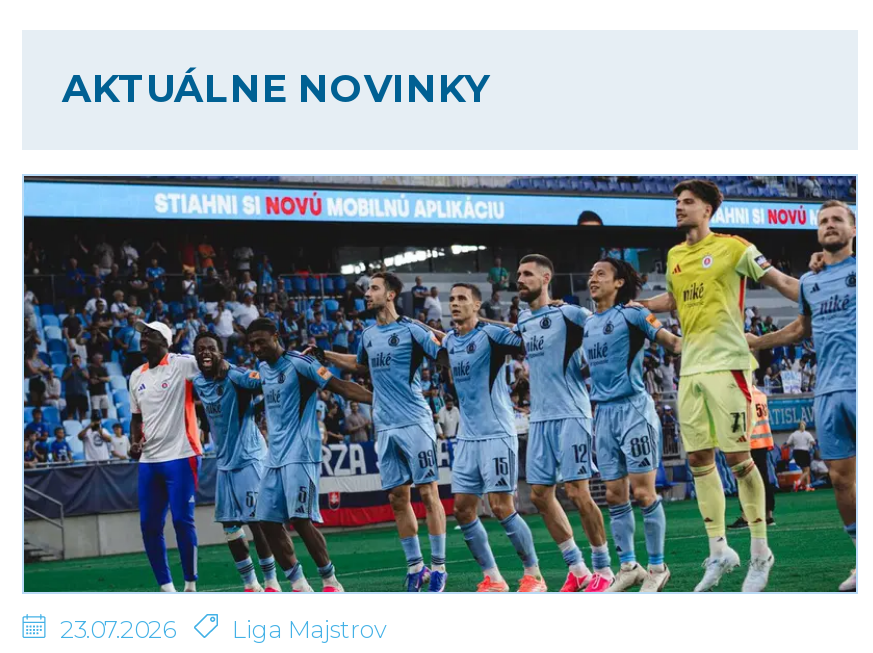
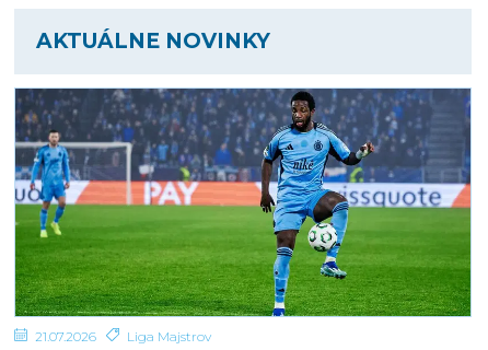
- [image]
- 23.07.2026 Liga Majstrov
+ [image]
+ 21.07.2026 Liga Majstrov
